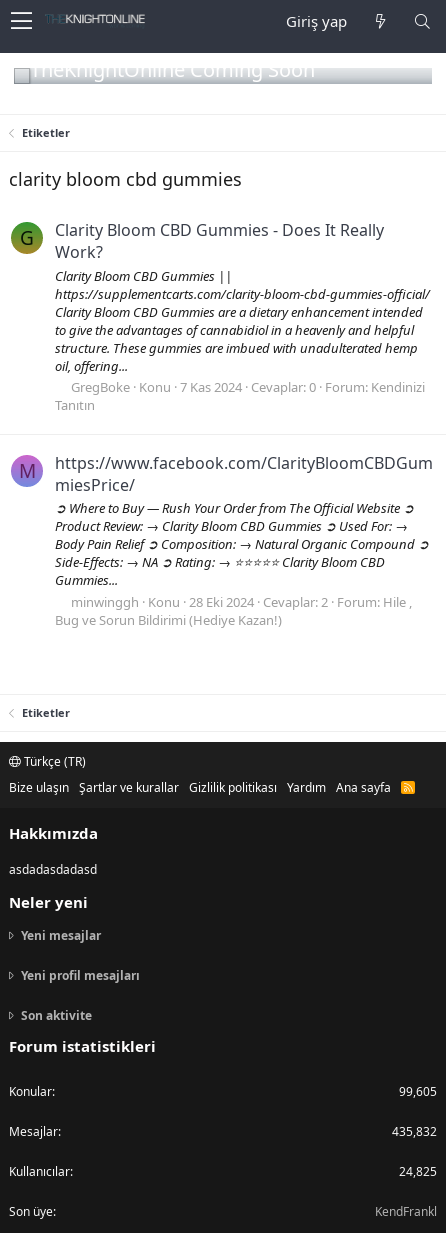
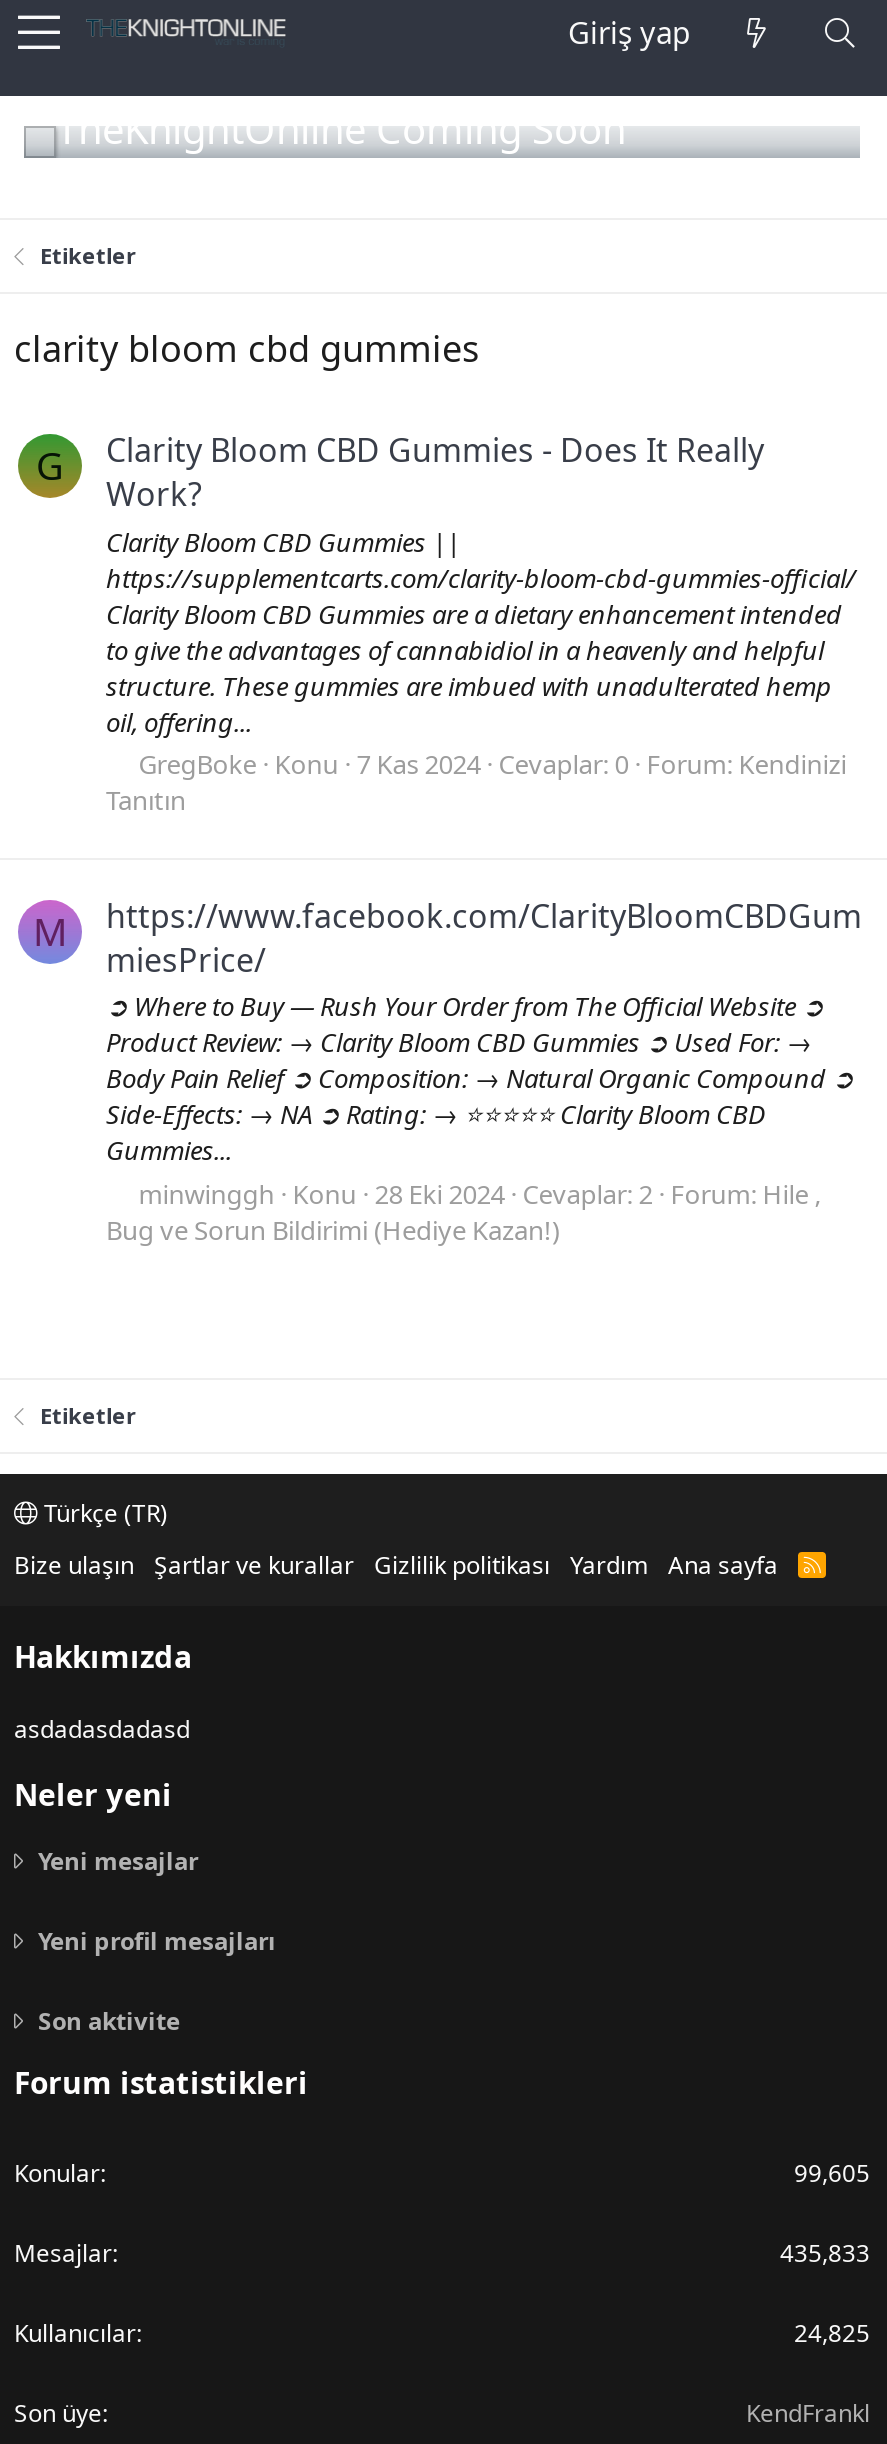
- 435,832
+ 435,833
